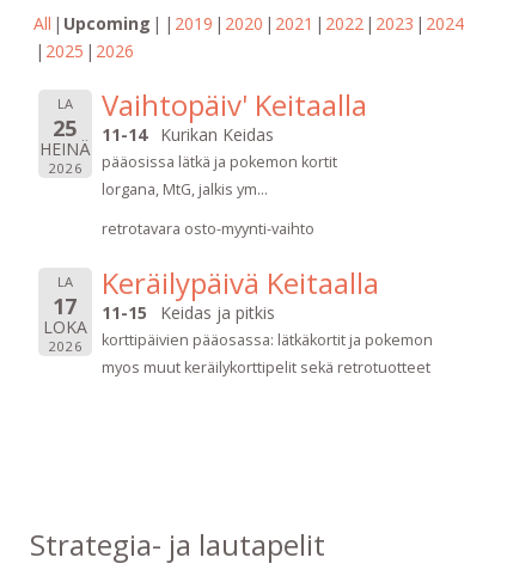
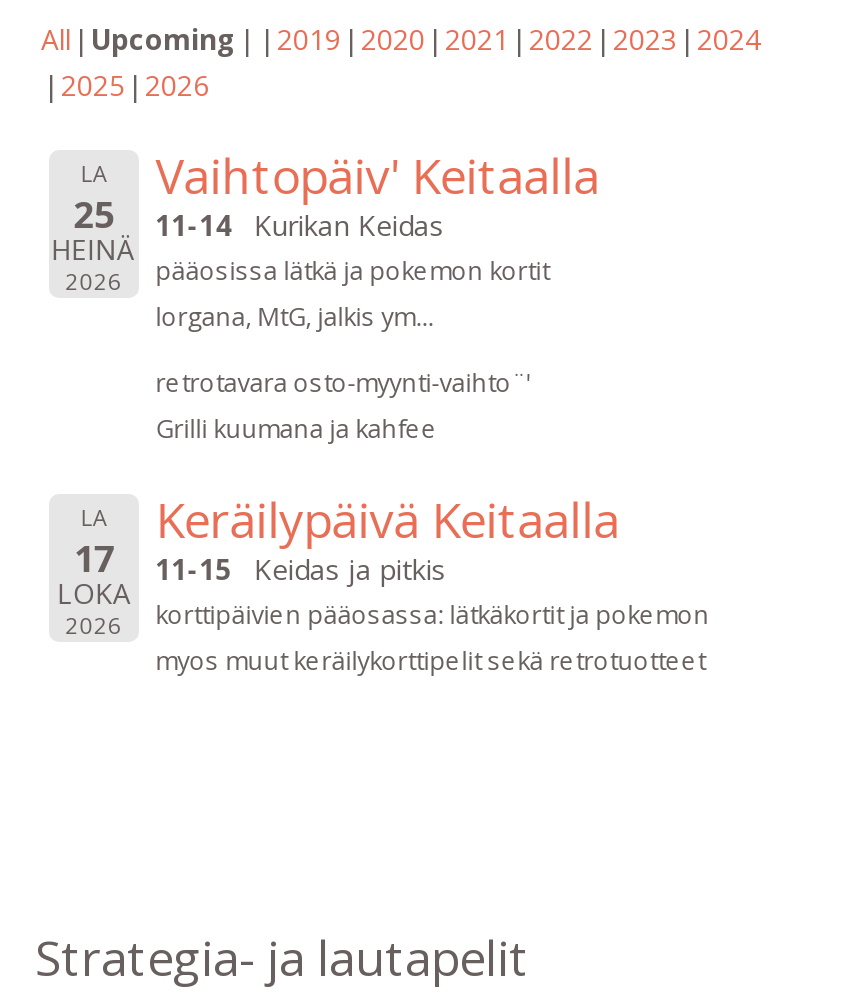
- retrotavara osto-myynti-vaihto
+ retrotavara osto-myynti-vaihto¨'
+ Grilli kuumana ja kahfee
